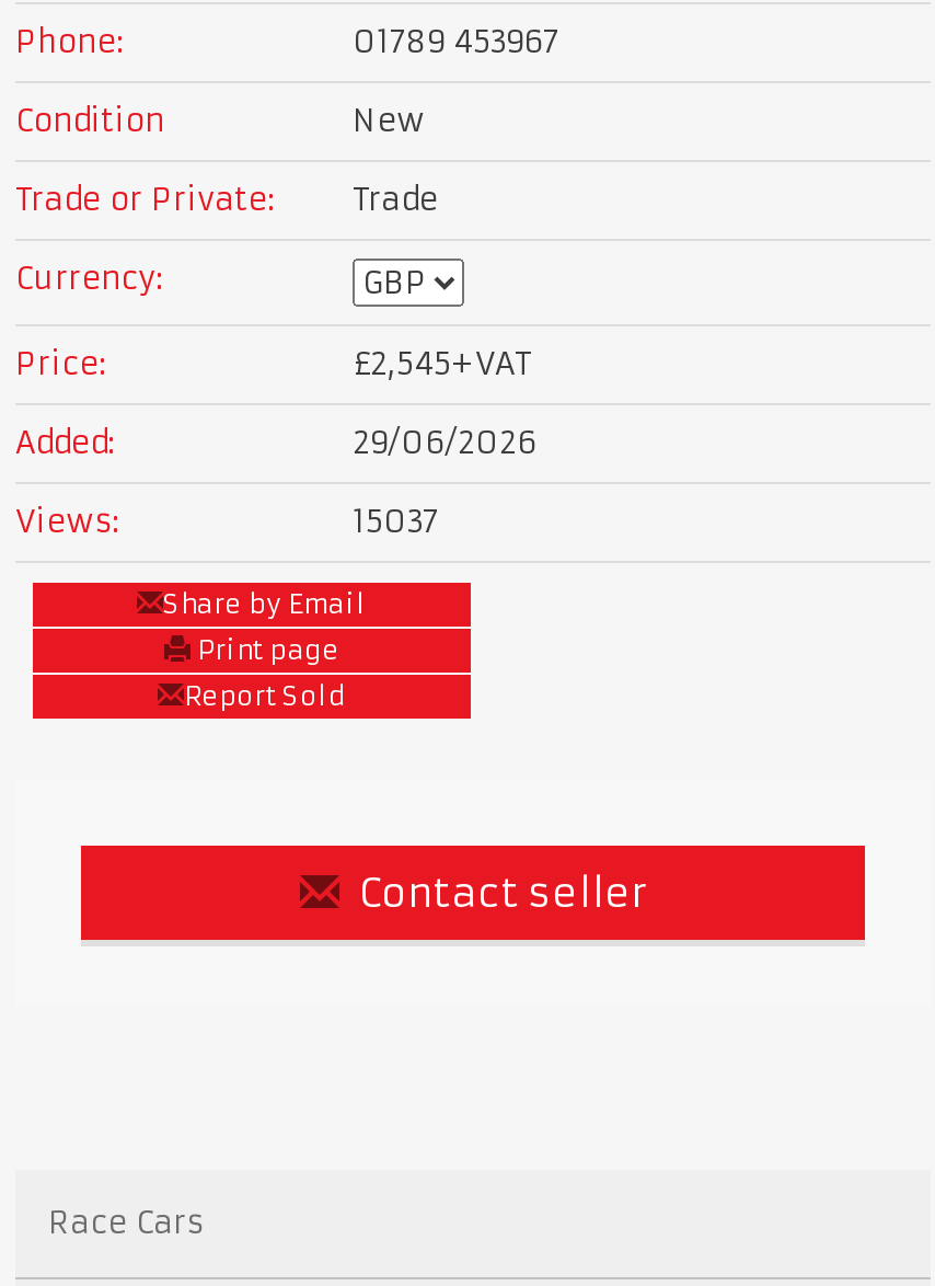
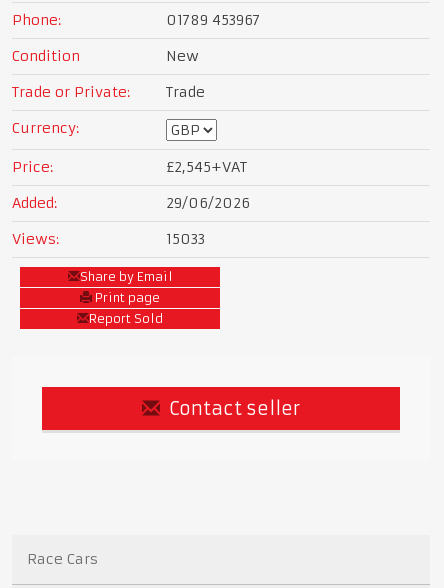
- 15037
+ 15033
